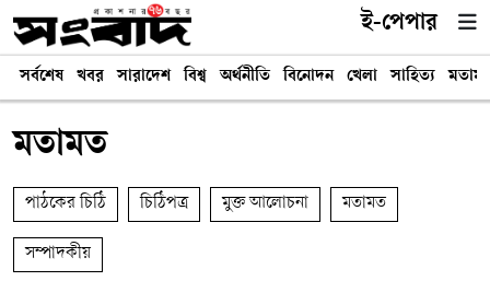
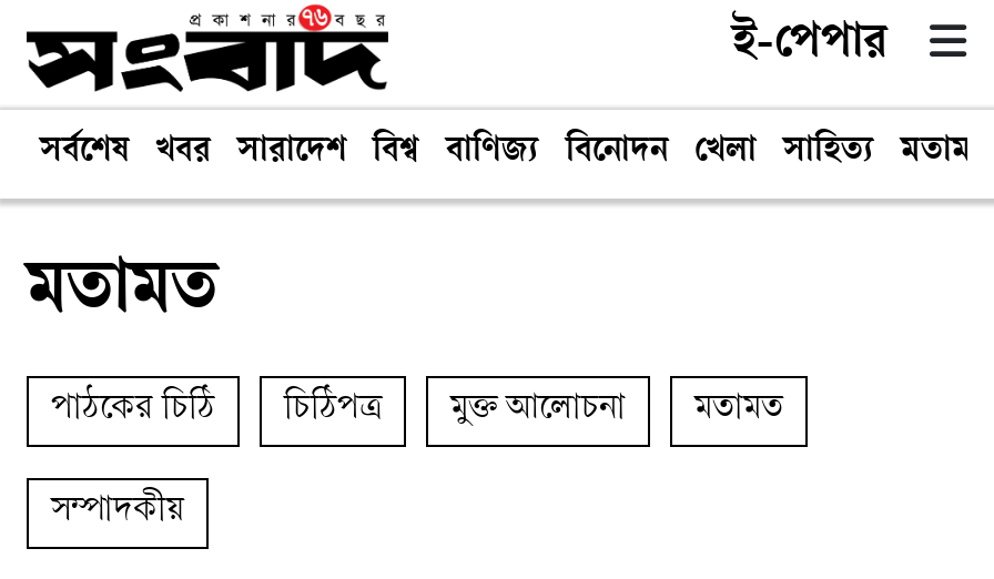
- অর্থনীতি
+ বাণিজ্য
